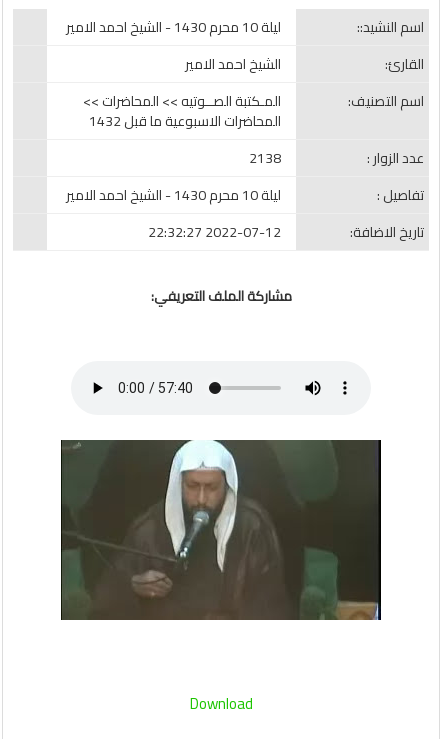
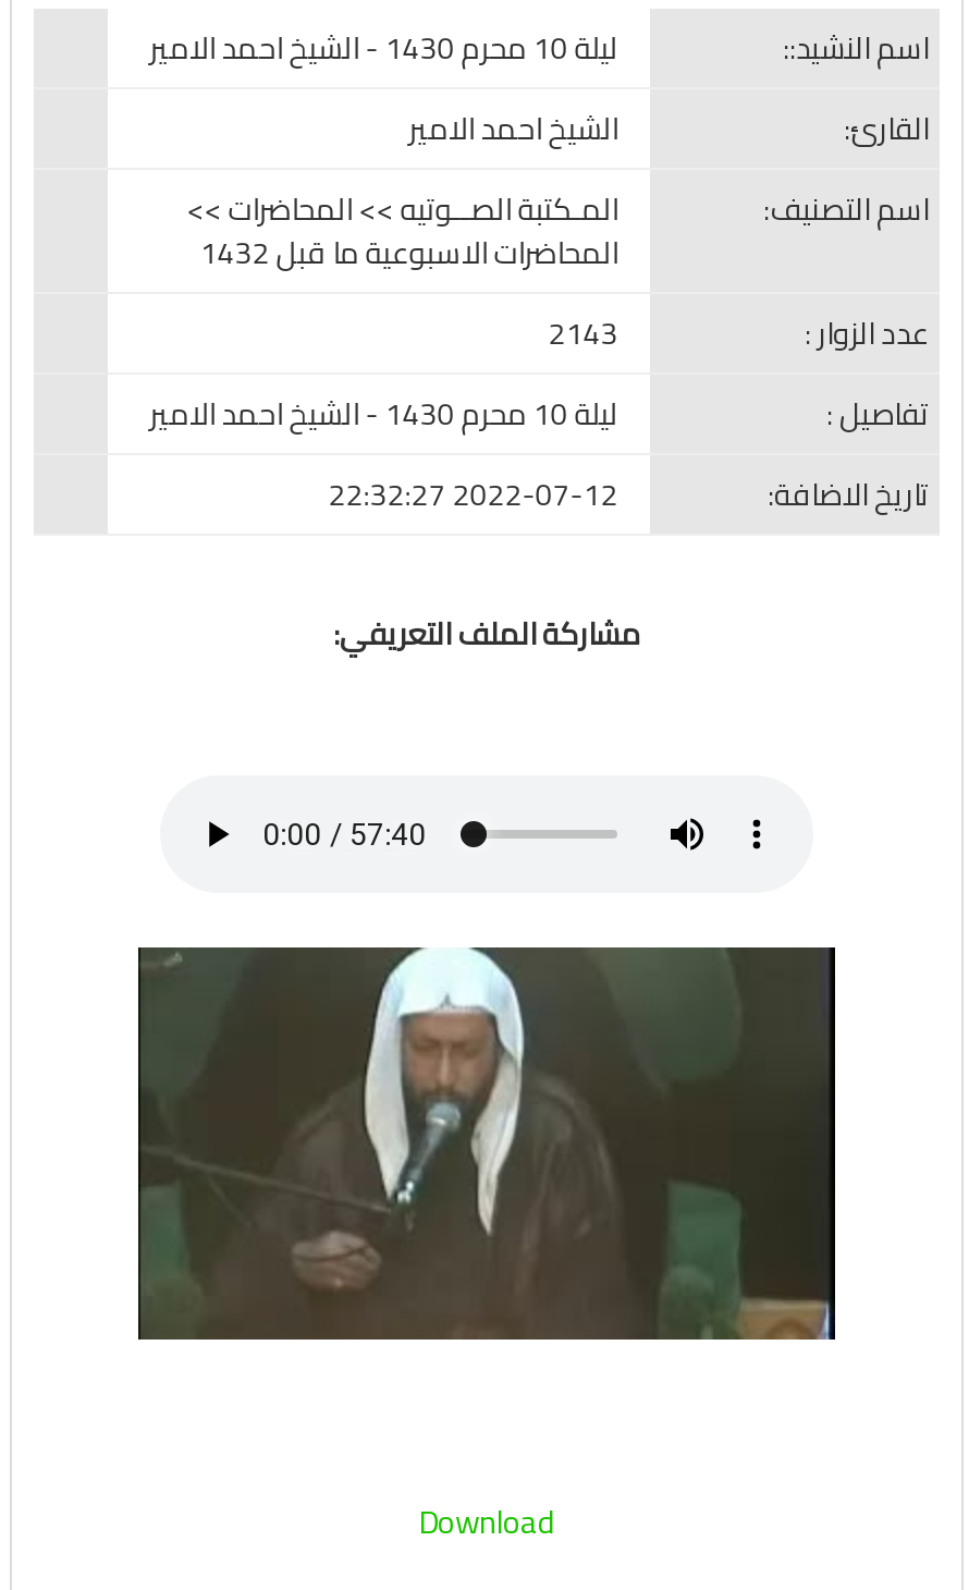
- 2138
+ 2143
